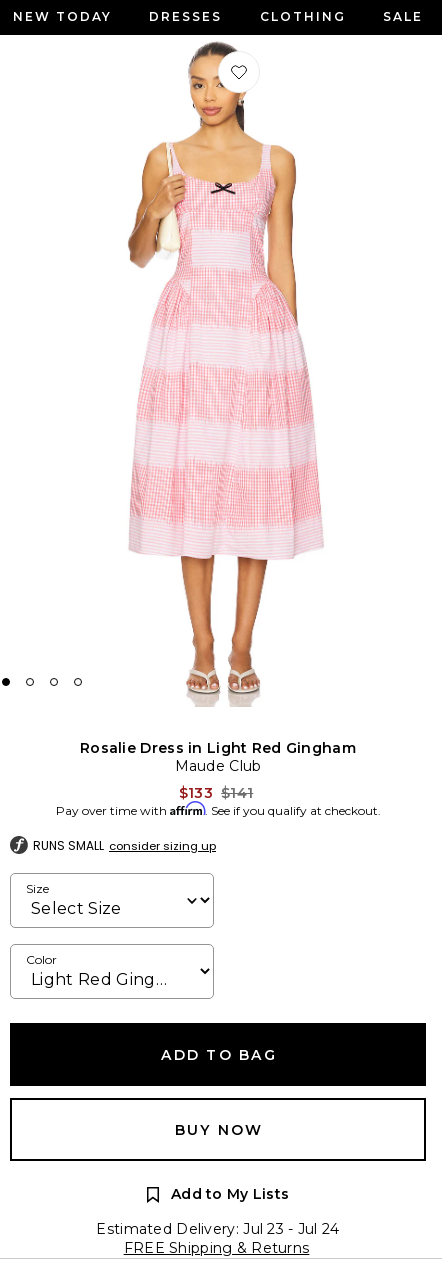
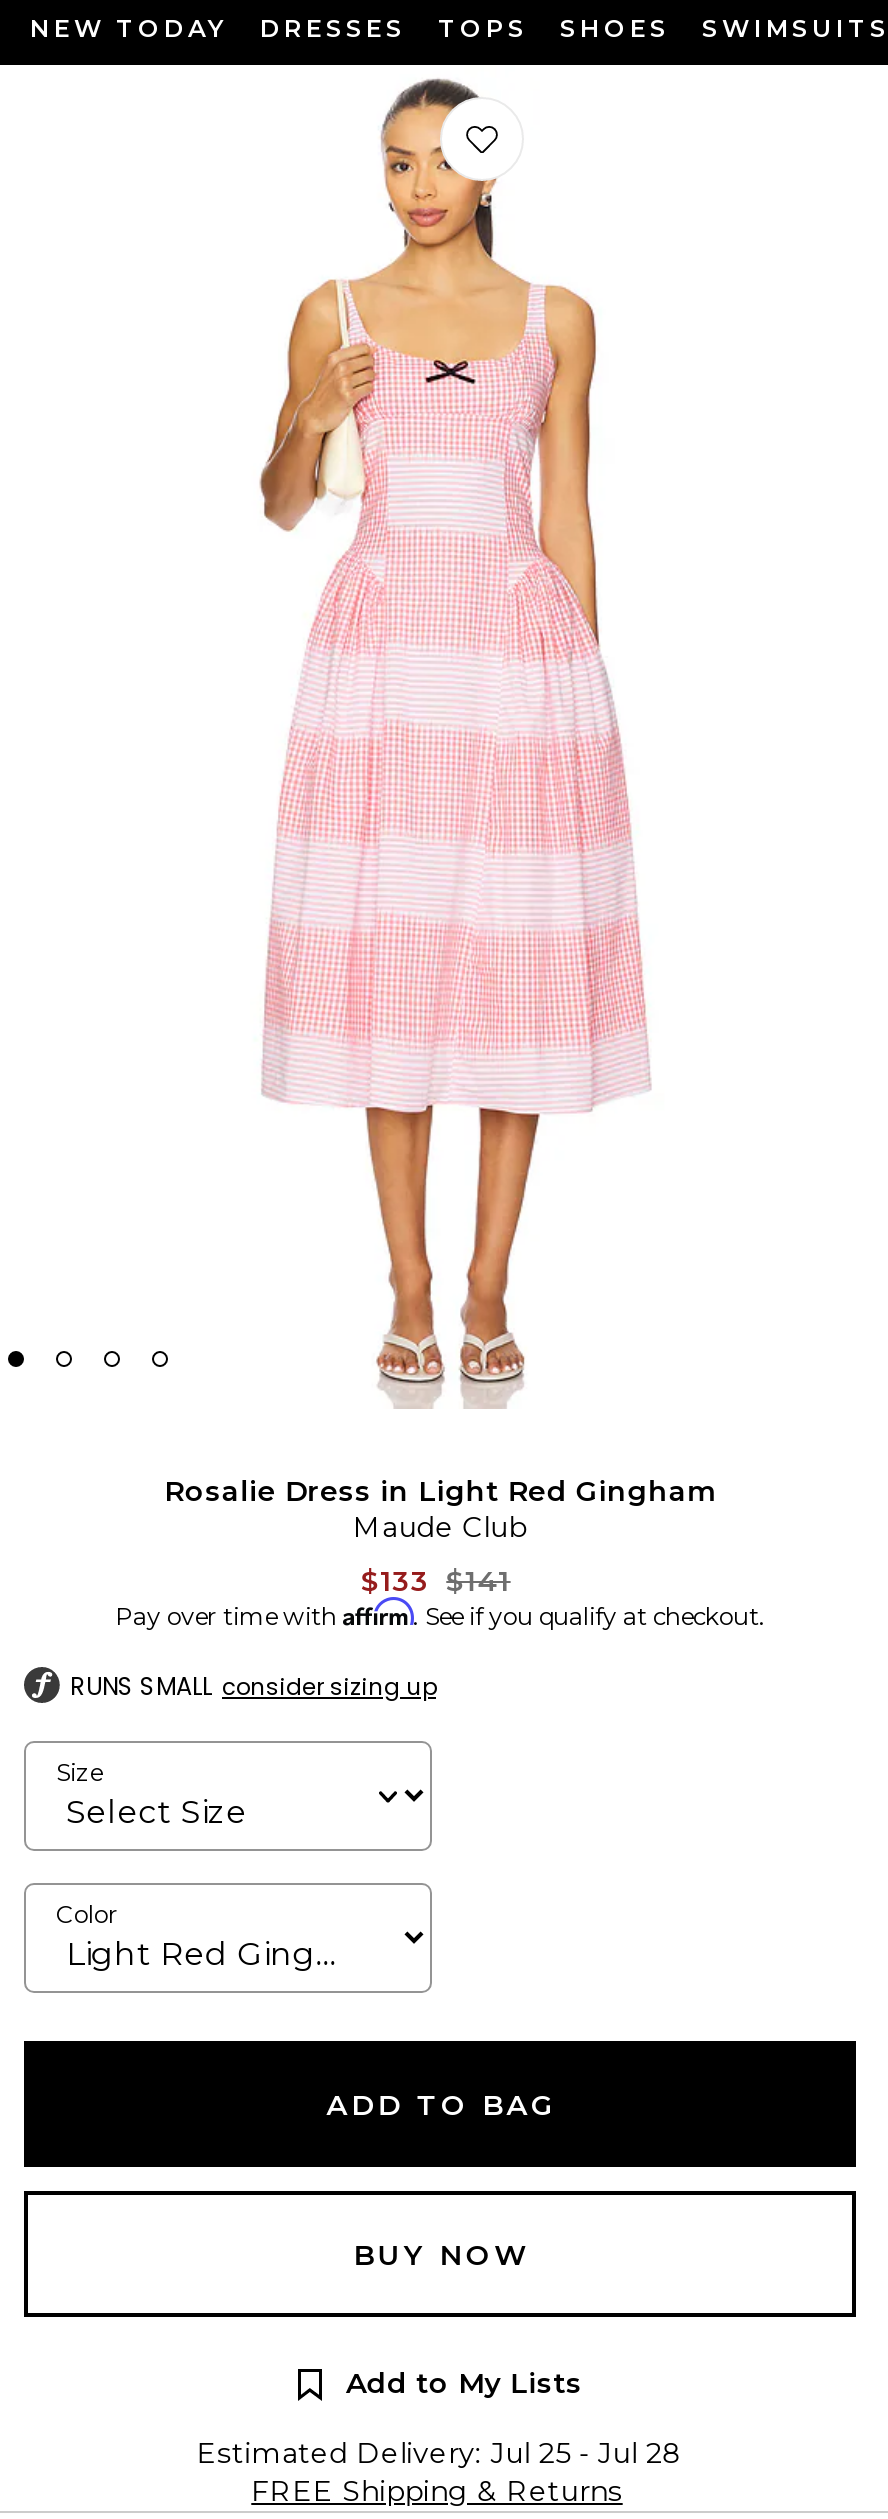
- CLOTHING
- SALE
+ TOPS
+ SHOES
+ SWIMSUITS

- Estimated Delivery: Jul 23 - Jul 24
+ Estimated Delivery: Jul 25 - Jul 28
